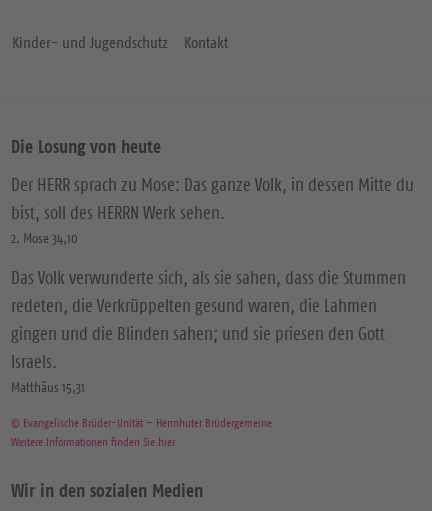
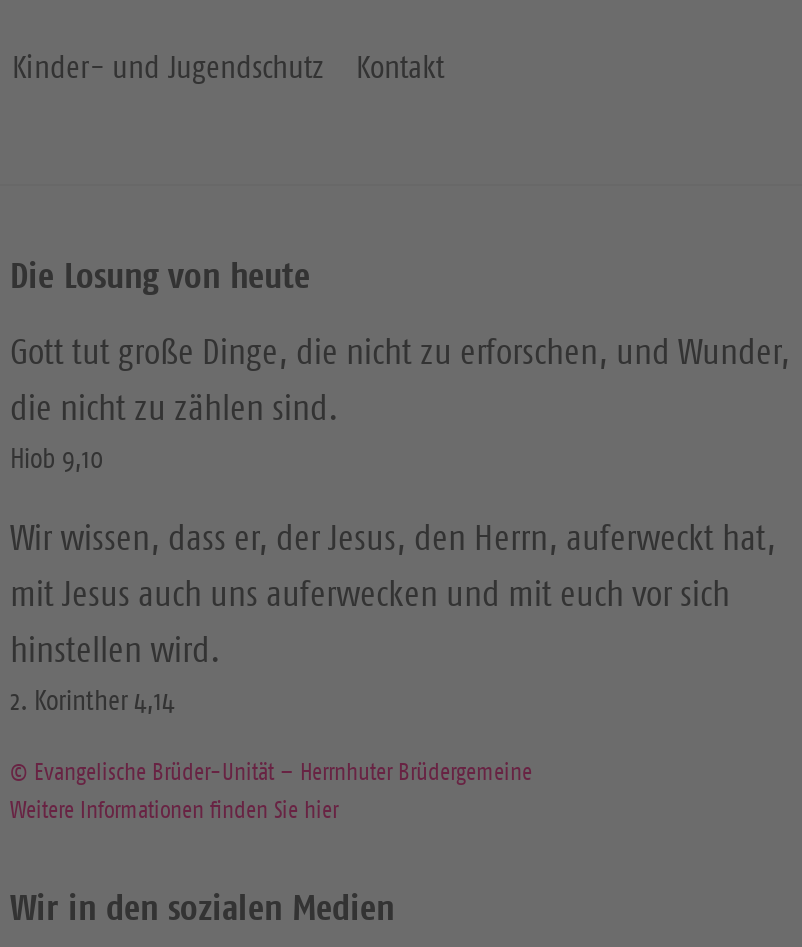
- Der HERR sprach zu Mose: Das ganze Volk, in dessen Mitte du
- bist, soll des HERRN Werk sehen.
- 2. Mose 34,10
+ Gott tut große Dinge, die nicht zu erforschen, und Wunder,
+ die nicht zu zählen sind.
+ Hiob 9,10

- Das Volk verwunderte sich, als sie sahen, dass die Stummen
- redeten, die Verkrüppelten gesund waren, die Lahmen
- gingen und die Blinden sahen; und sie priesen den Gott
- Israels.
- Matthäus 15,31
+ Wir wissen, dass er, der Jesus, den Herrn, auferweckt hat,
+ mit Jesus auch uns auferwecken und mit euch vor sich
+ hinstellen wird.
+ 2. Korinther 4,14
